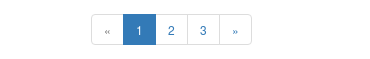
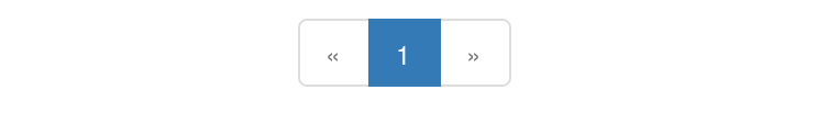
- 2
- 3
